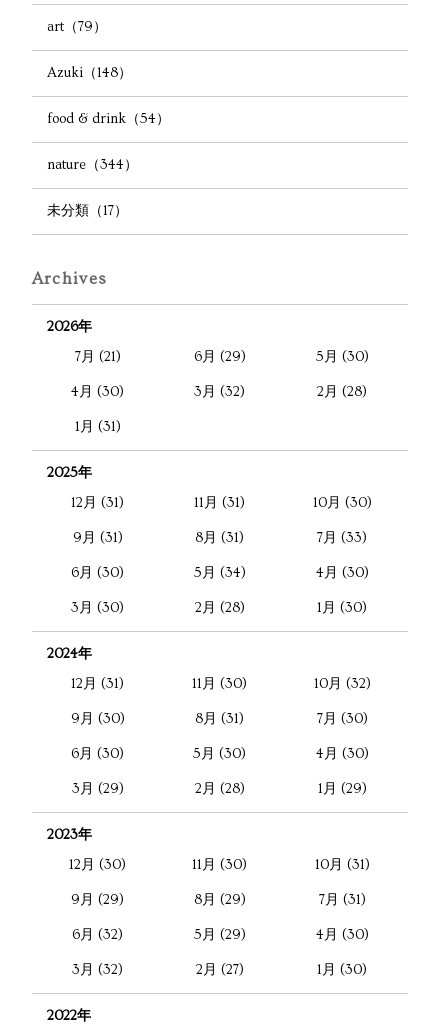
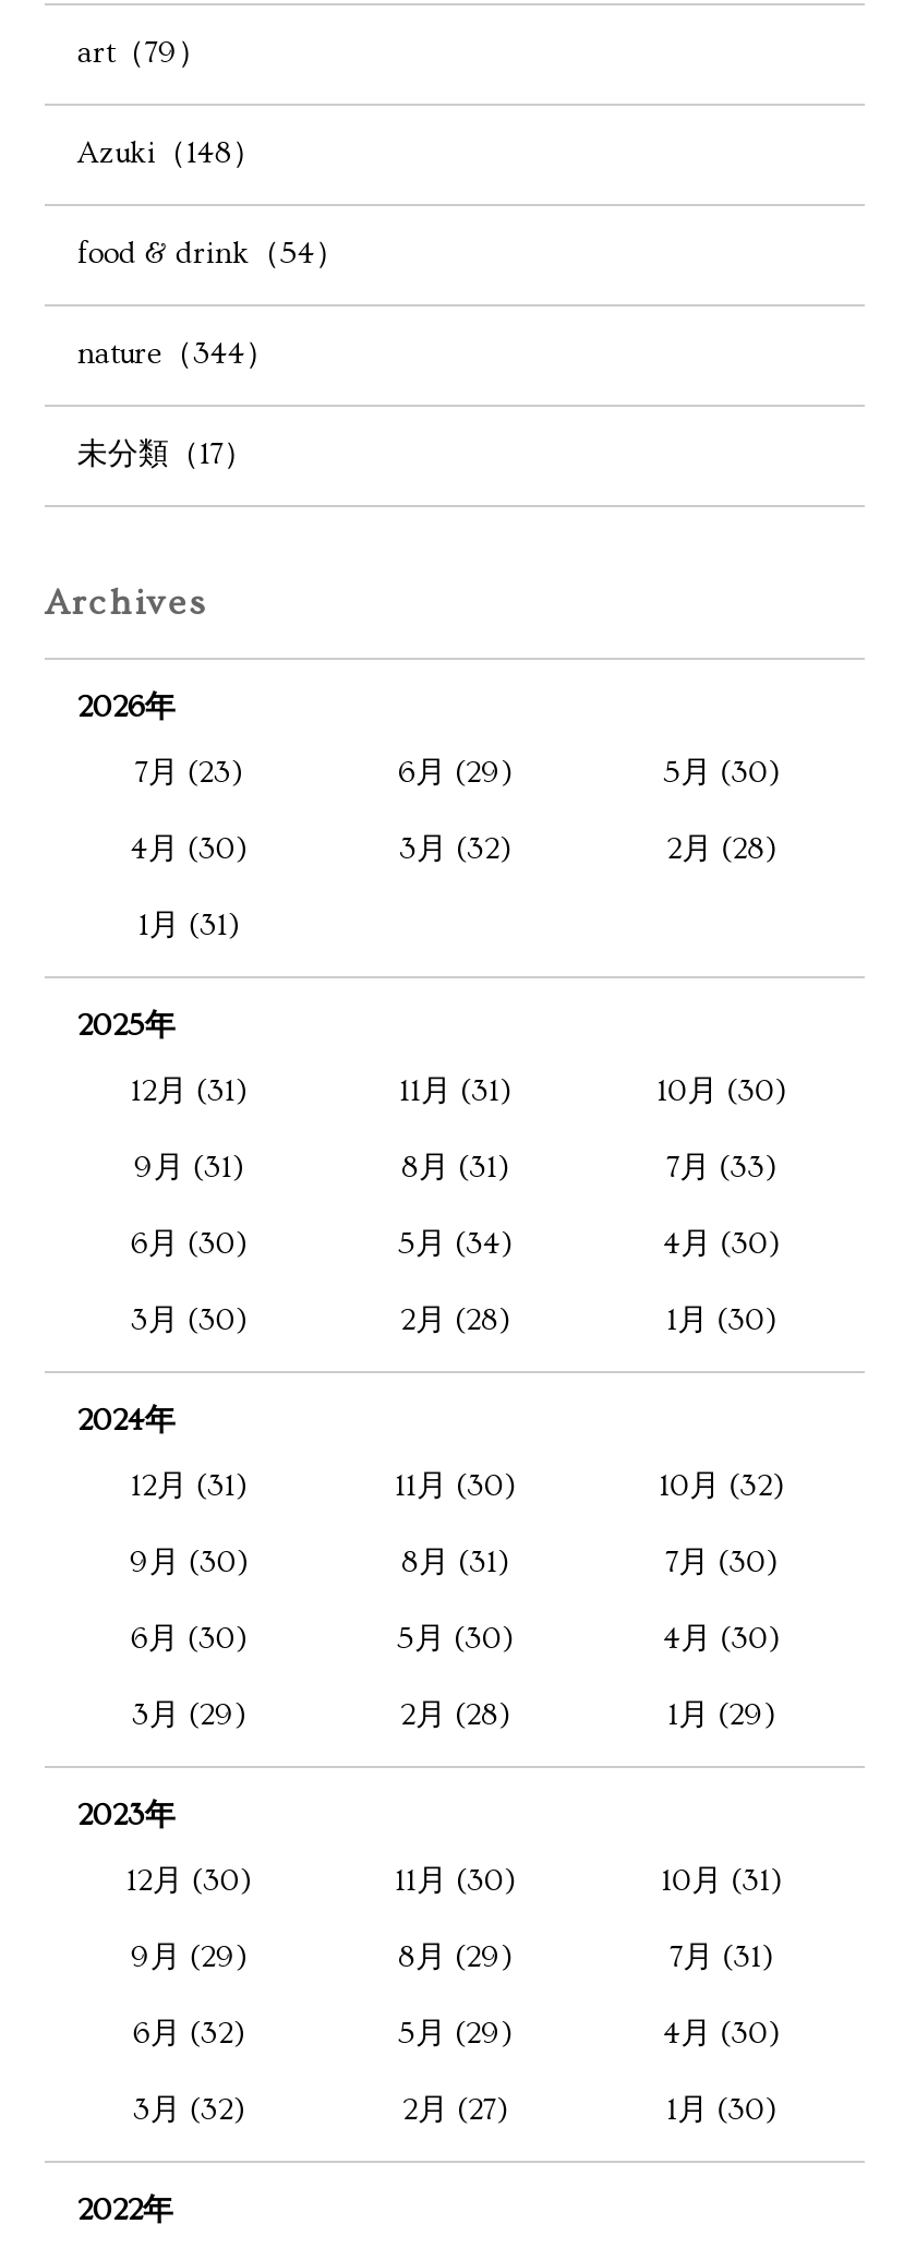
- 7月 (21)
+ 7月 (23)
